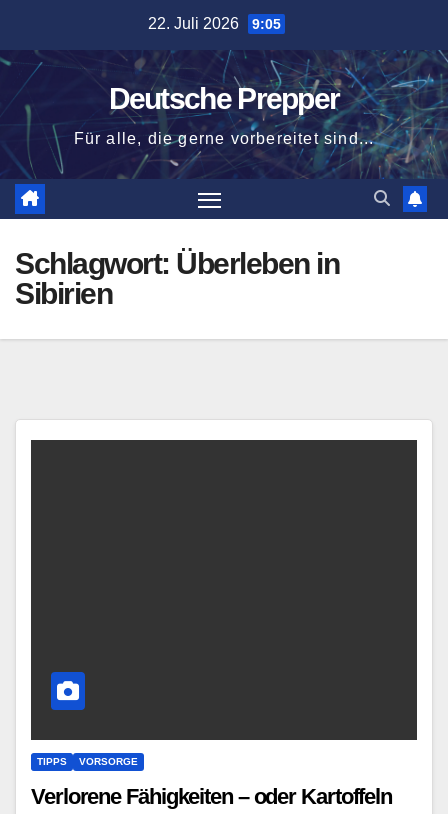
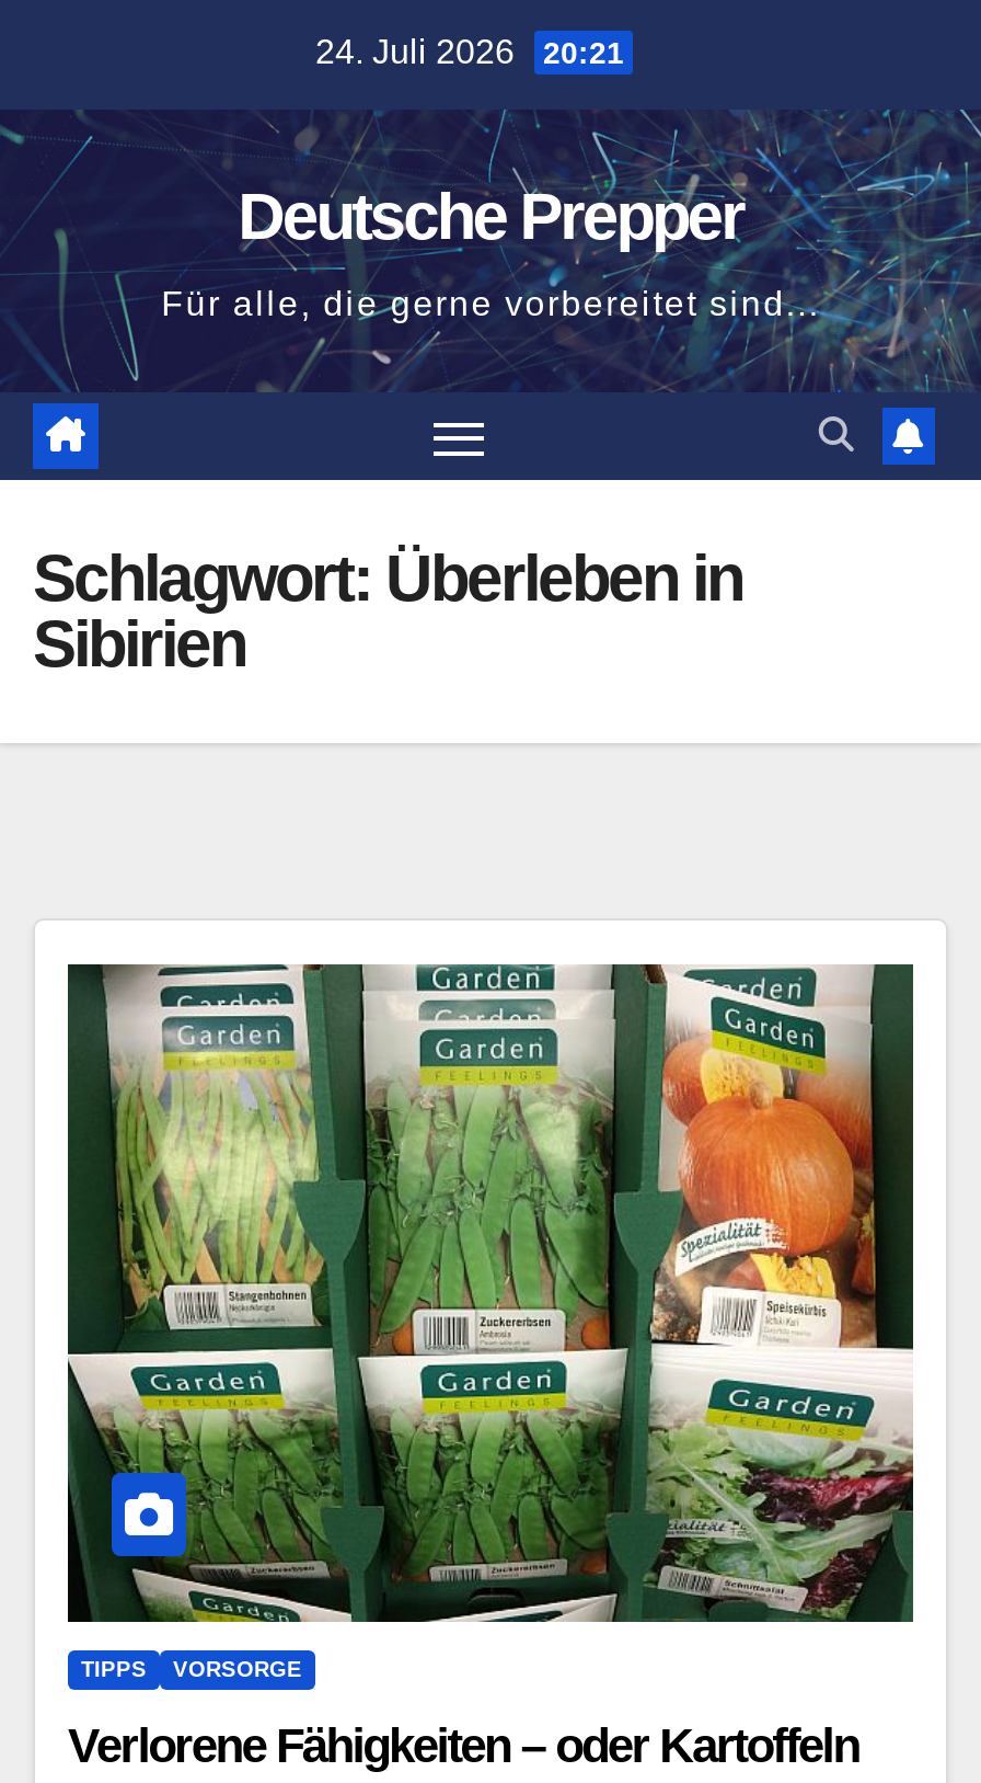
- 22. Juli 2026 9:05
+ 24. Juli 2026 20:21

+ [image]
